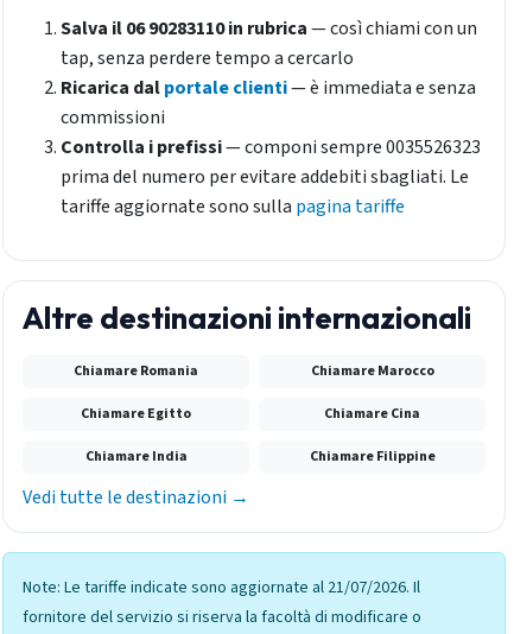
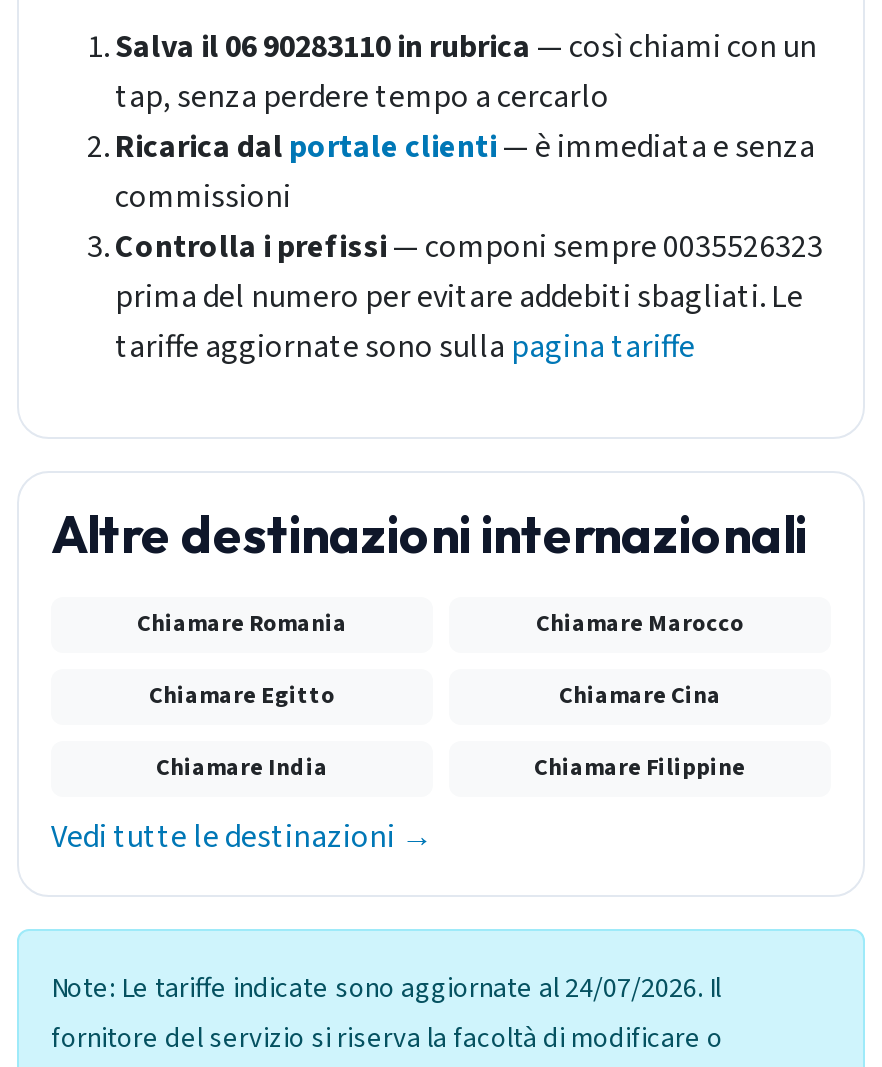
- Note: Le tariffe indicate sono aggiornate al 21/07/2026. Il
+ Note: Le tariffe indicate sono aggiornate al 24/07/2026. Il
